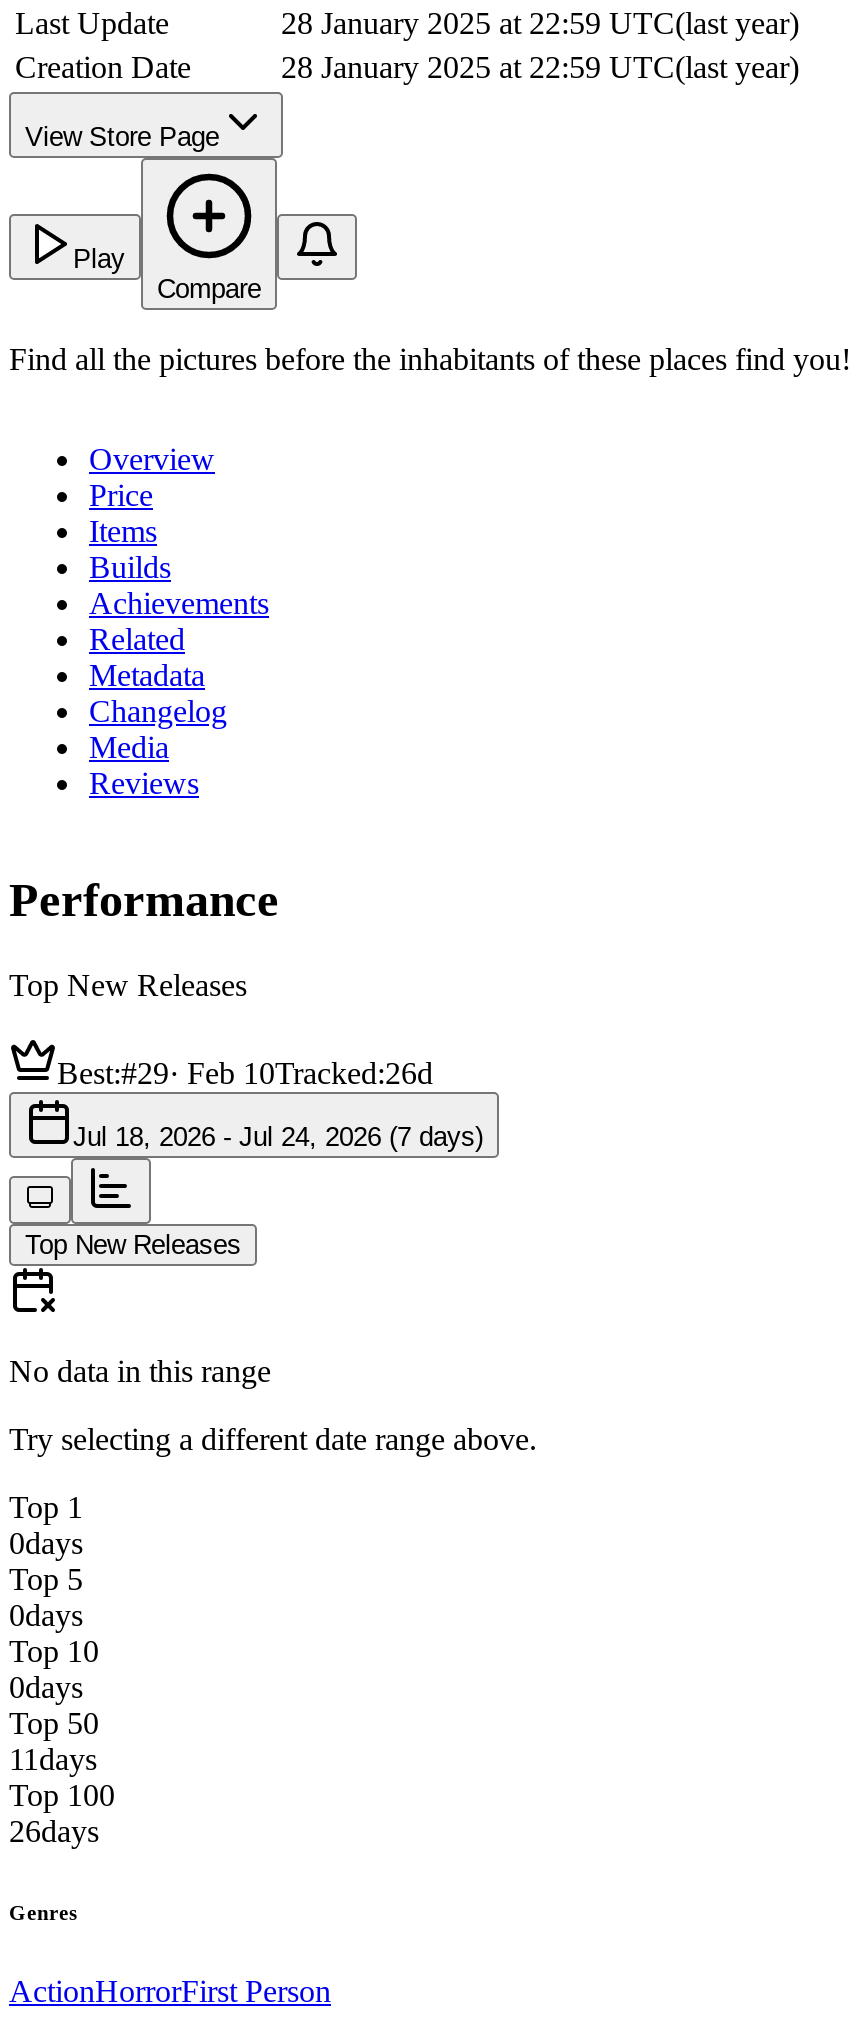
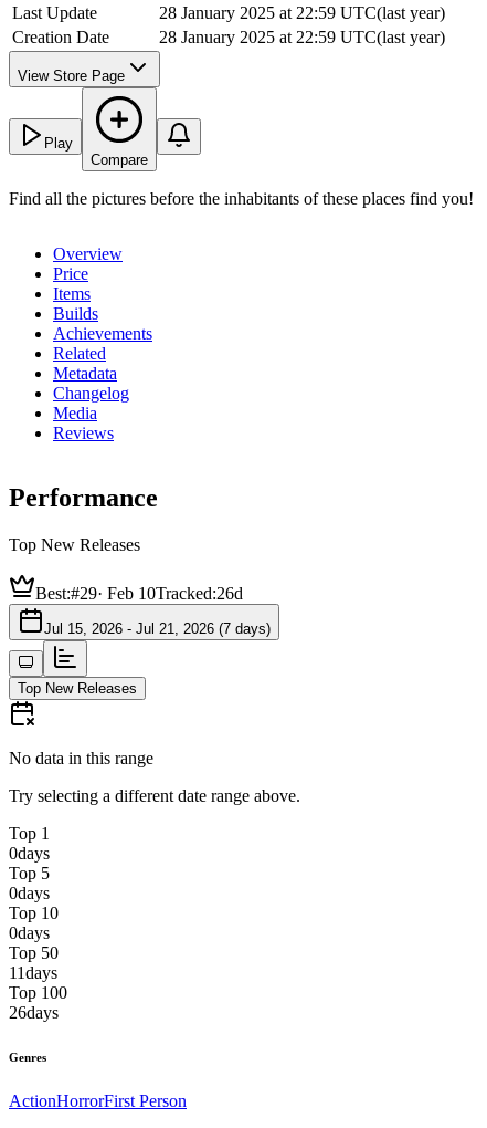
- Jul 18, 2026 - Jul 24, 2026 (7 days)
+ Jul 15, 2026 - Jul 21, 2026 (7 days)
